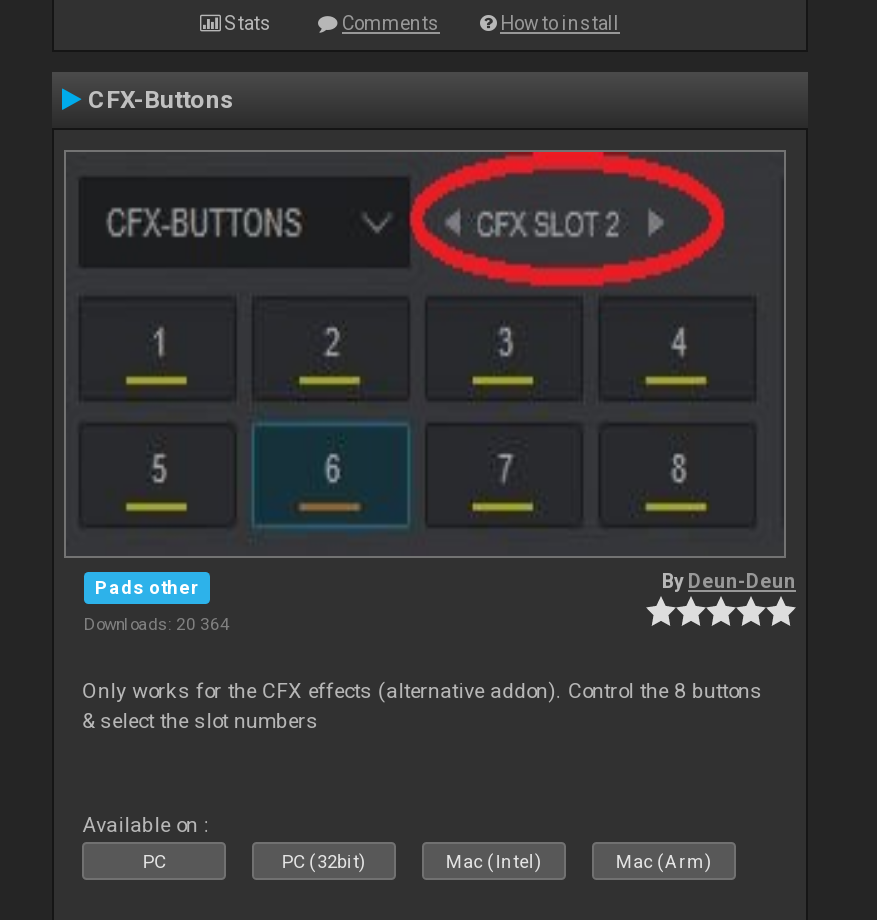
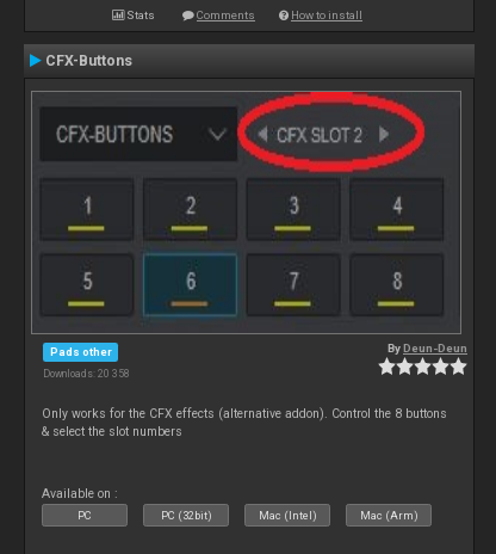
- Downloads: 20 364
+ Downloads: 20 358
